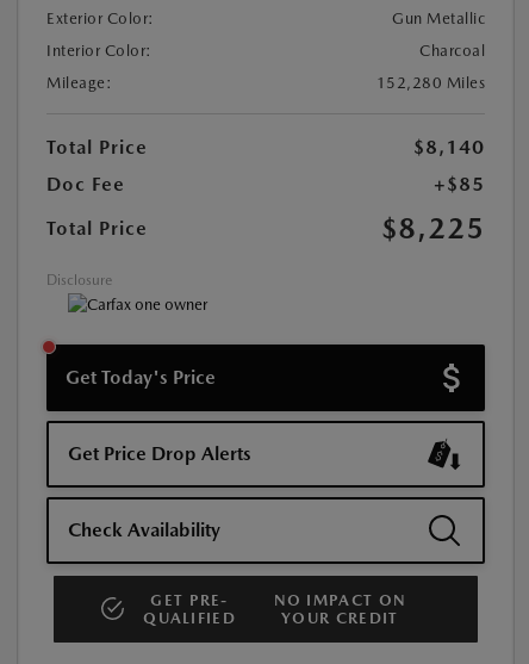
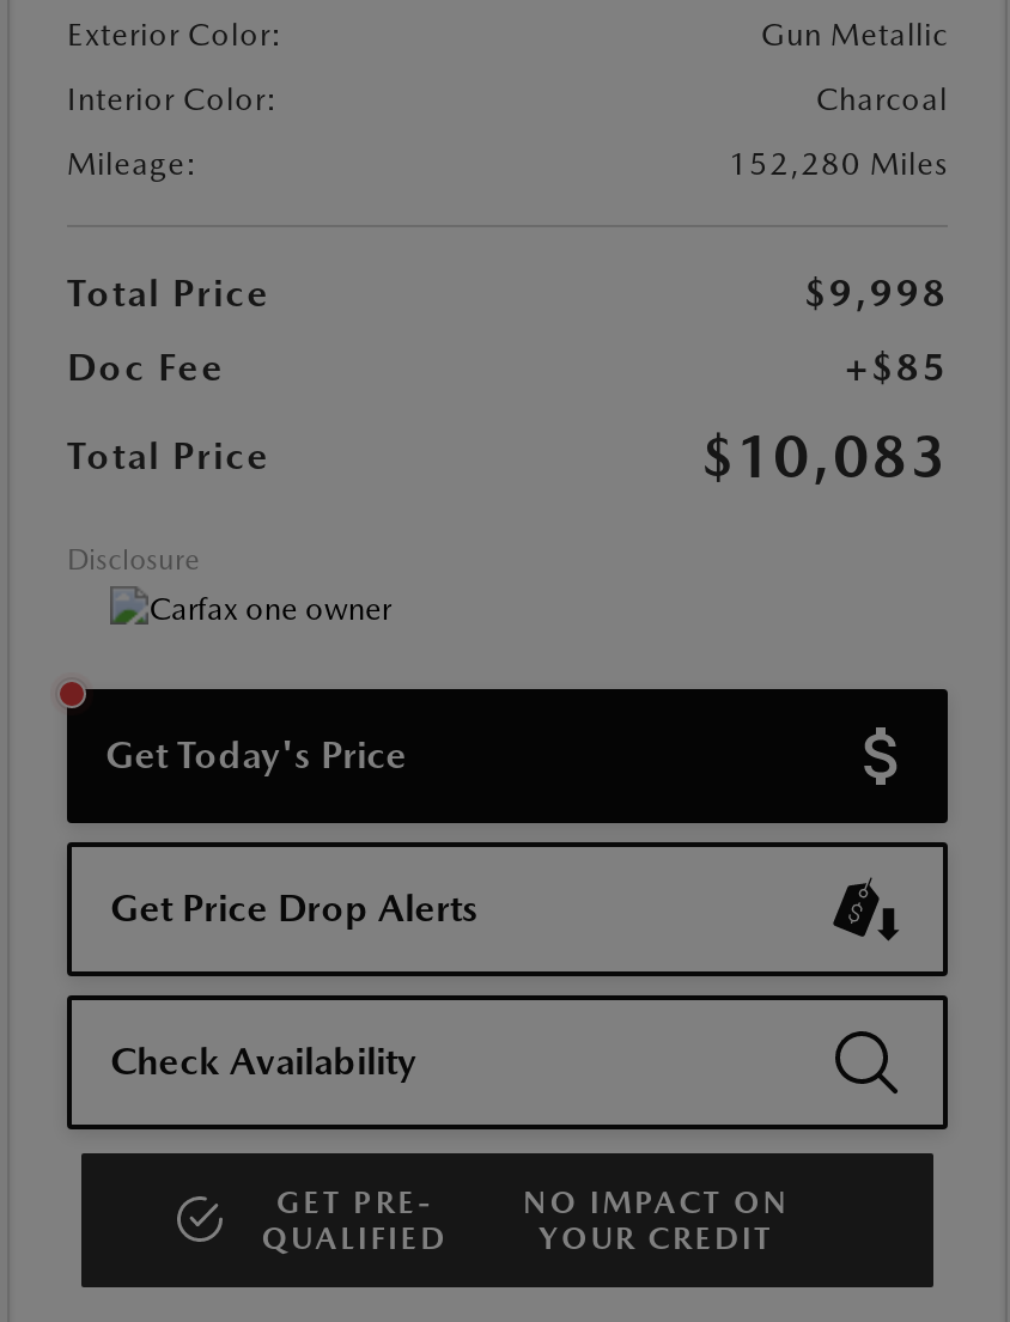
- $8,140
+ $9,998

- $8,225
+ $10,083
